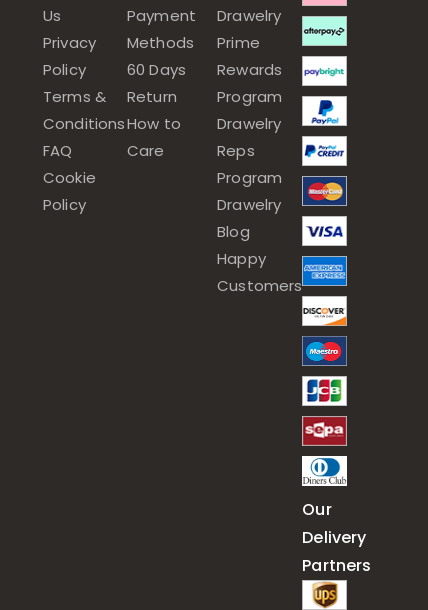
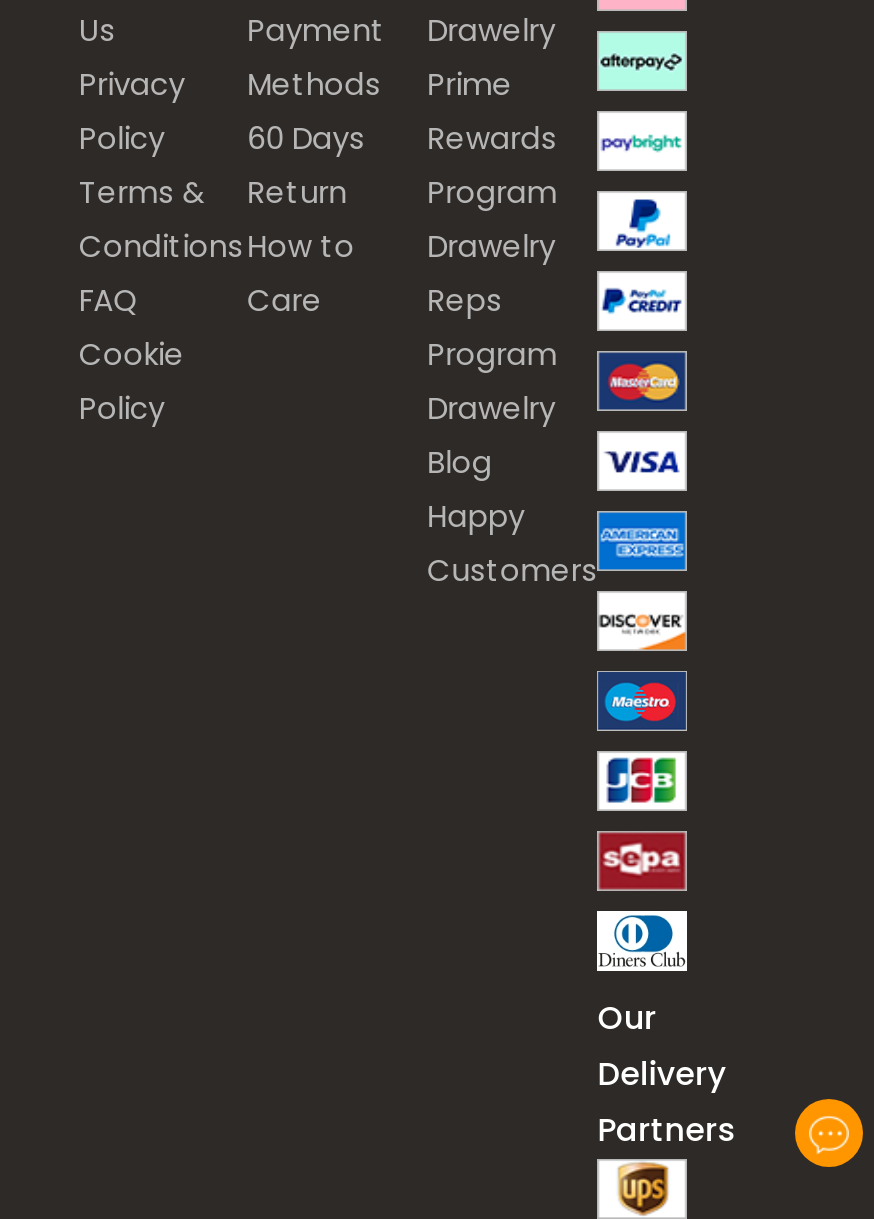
+ [image]
